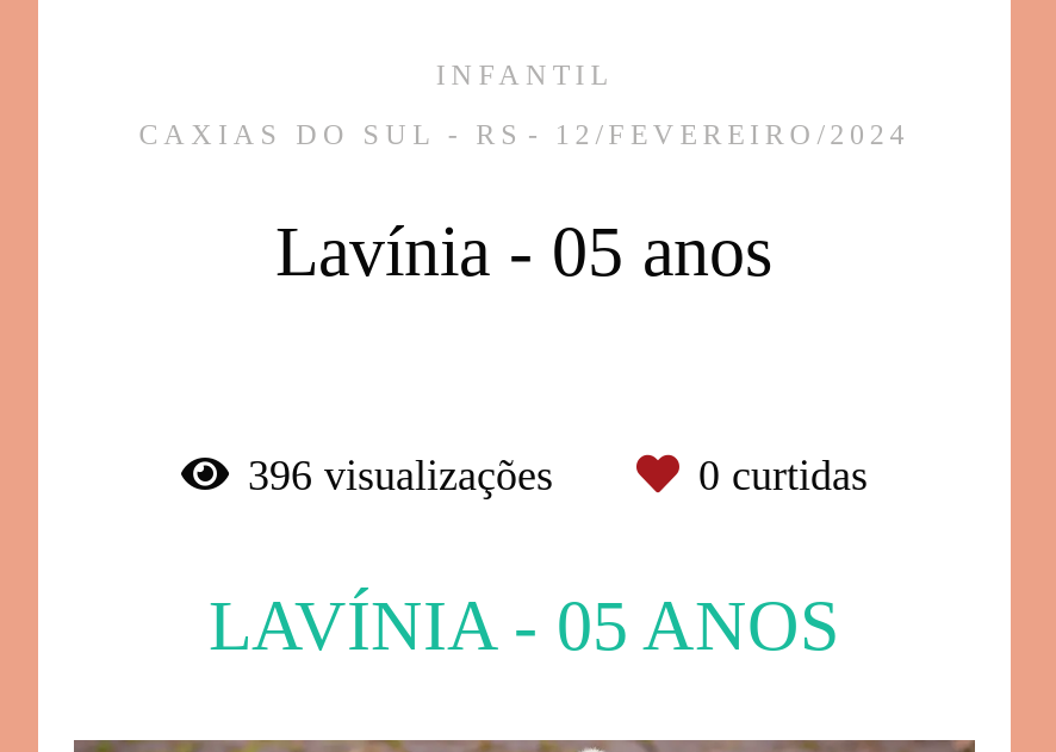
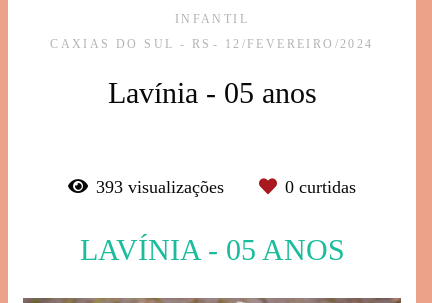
- 396 visualizações
+ 393 visualizações
